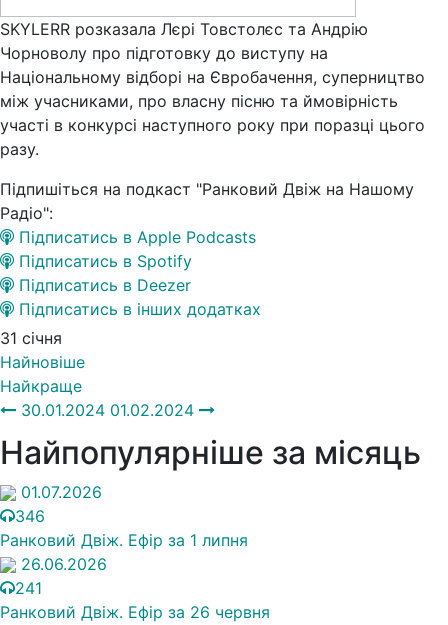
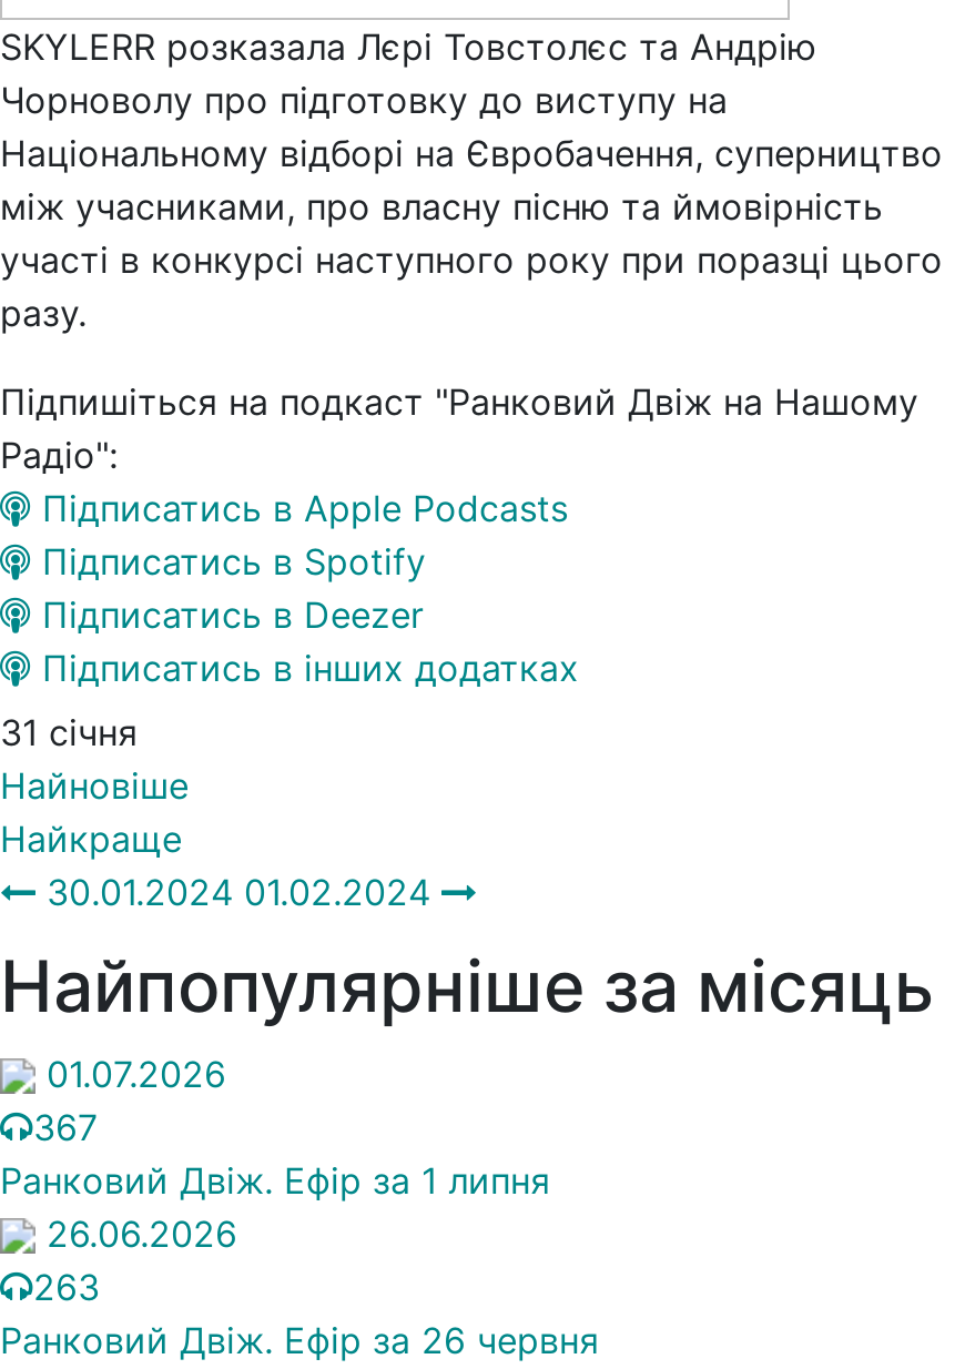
- 346
+ 367

- 241
+ 263
